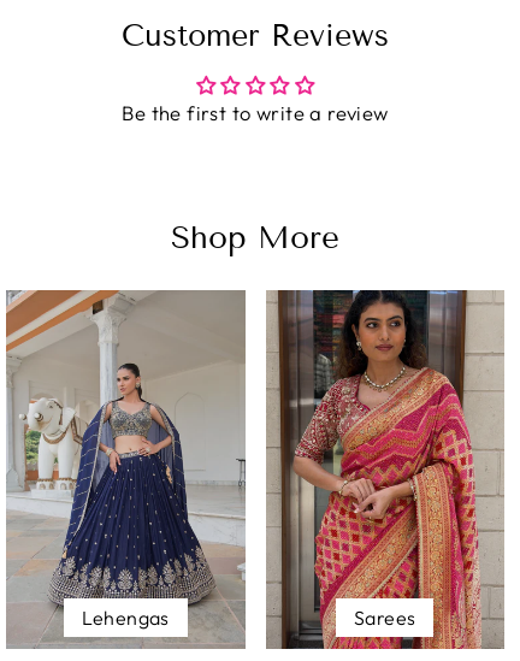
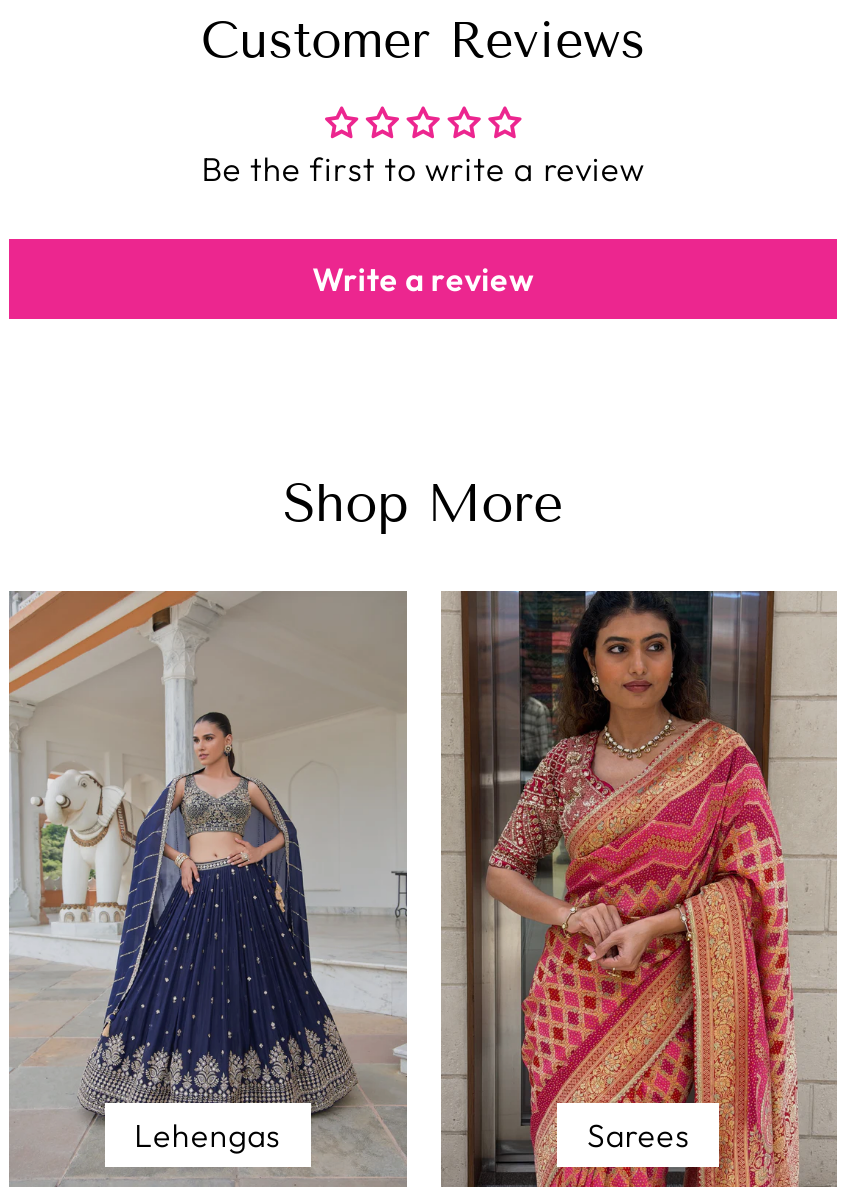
+ Write a review
